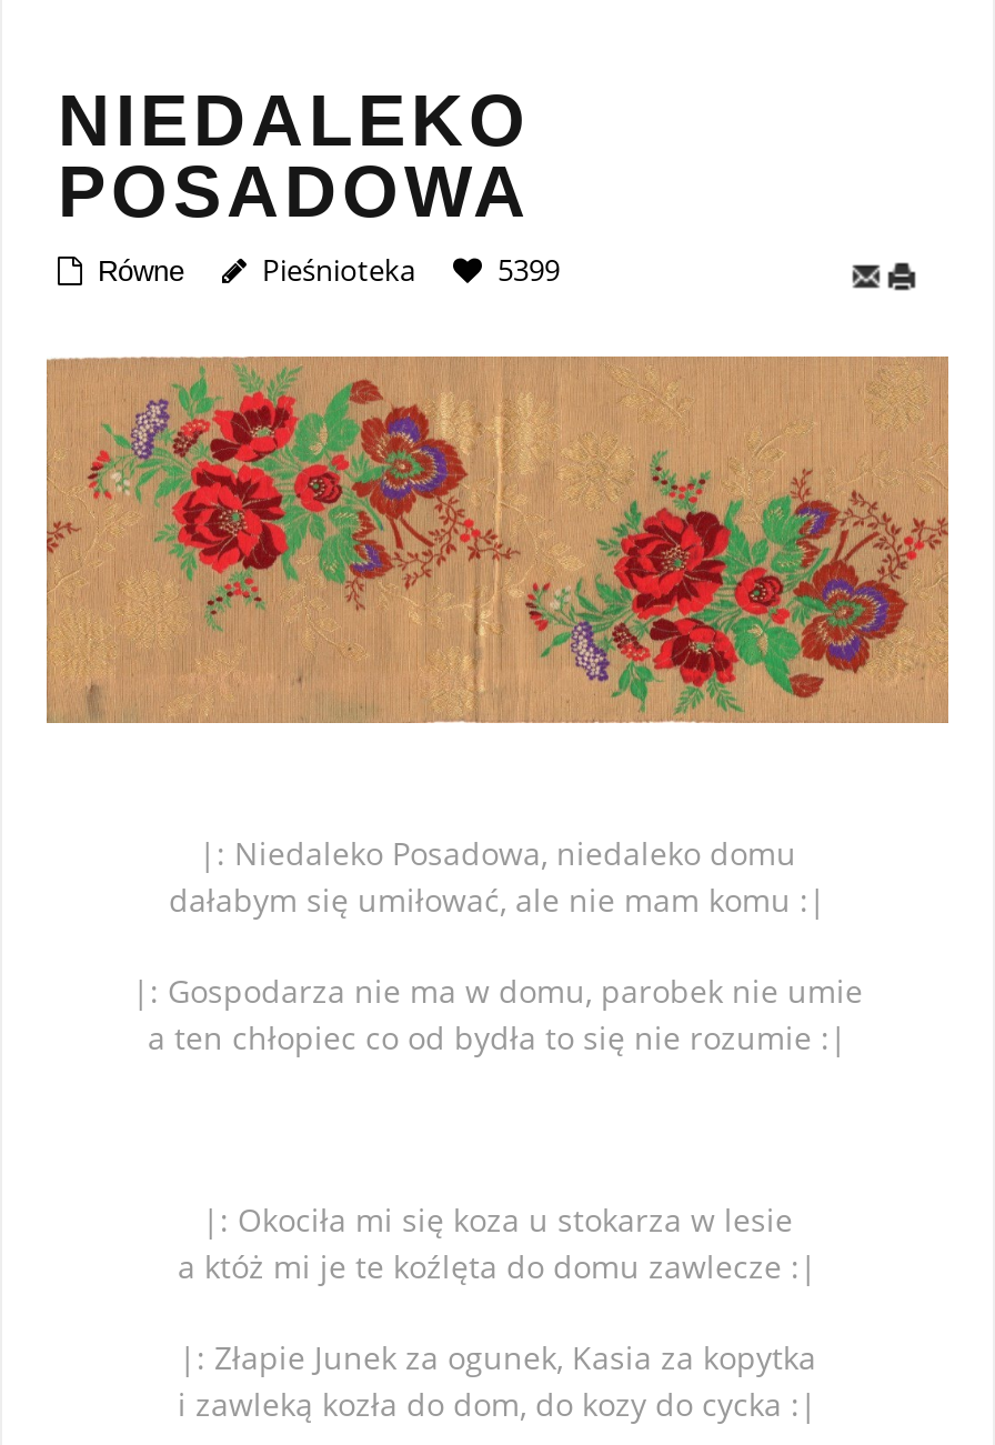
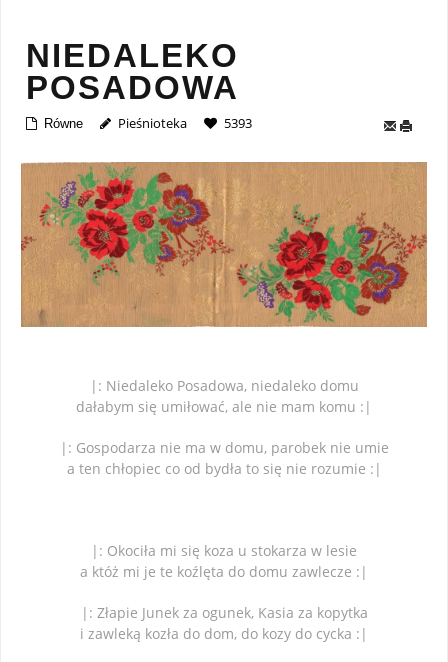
- 5399
+ 5393
